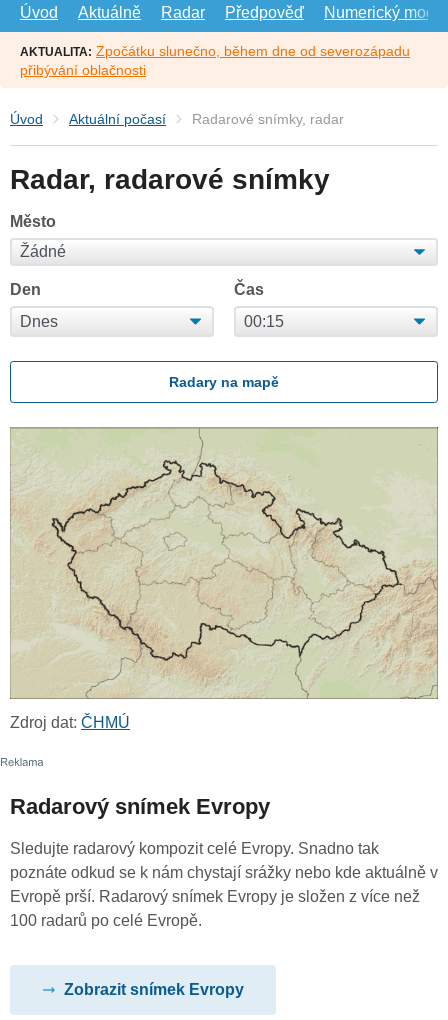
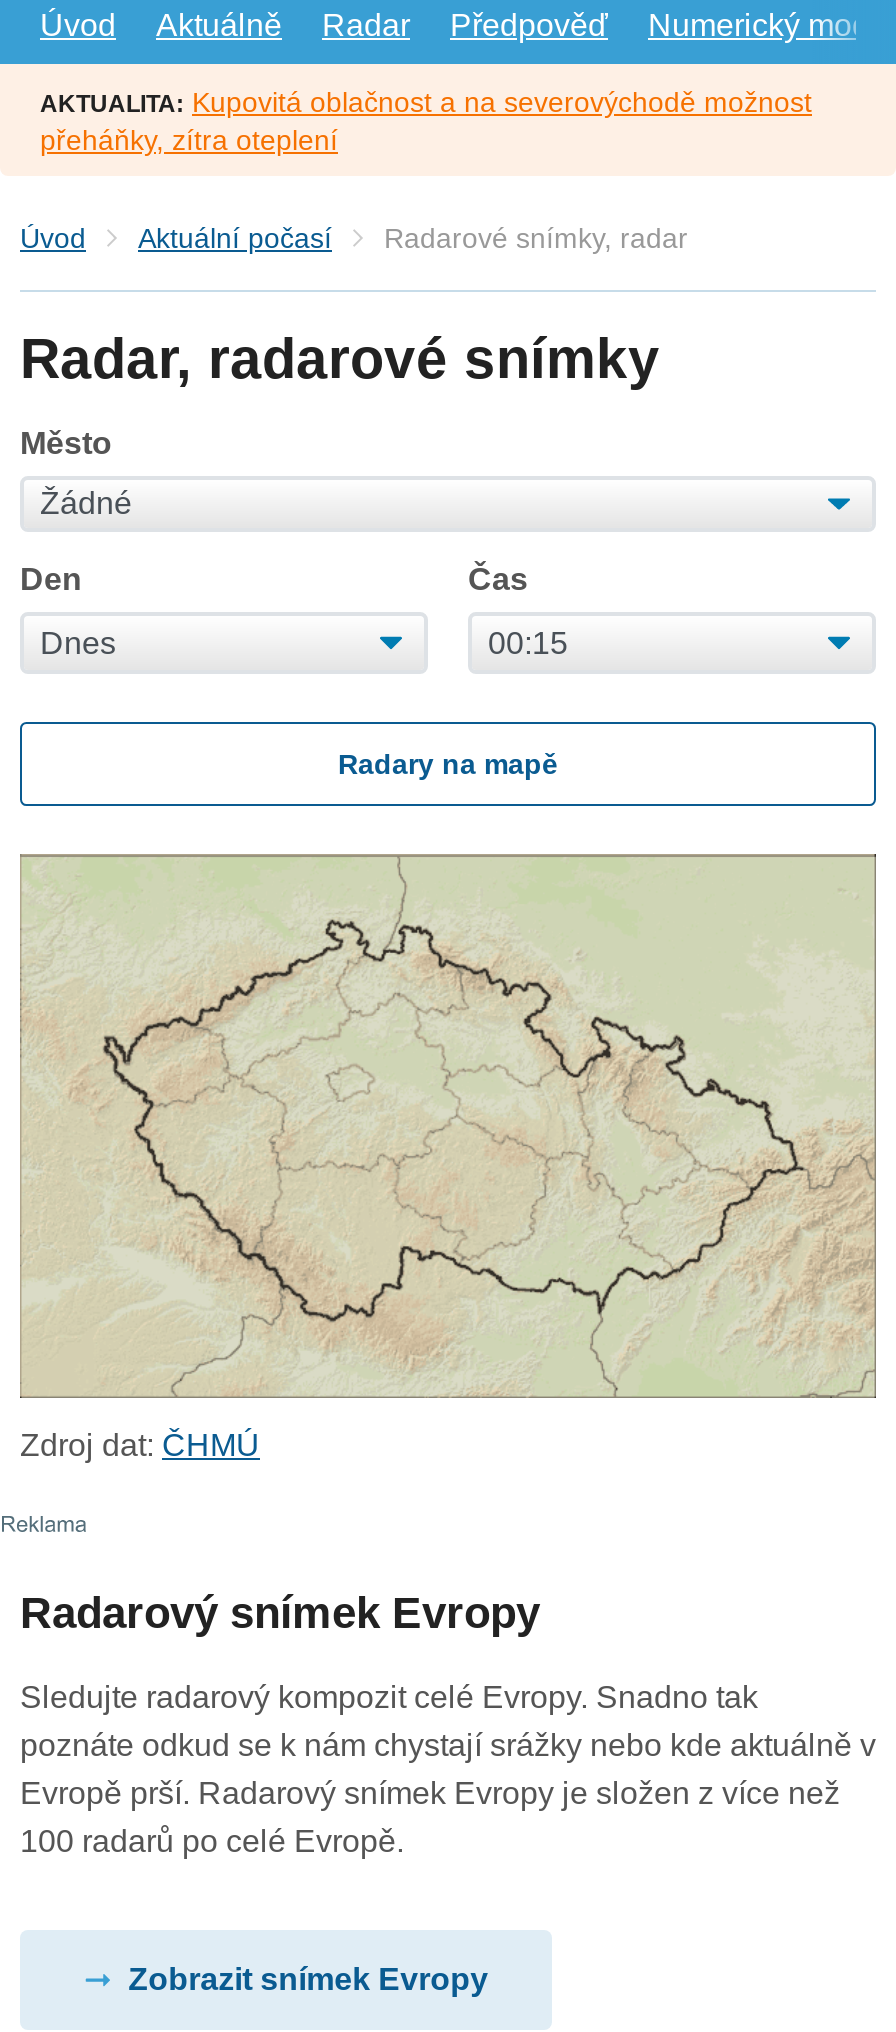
- AKTUALITA: Zpočátku slunečno, během dne od severozápadu
- přibývání oblačnosti
+ AKTUALITA: Kupovitá oblačnost a na severovýchodě možnost
+ přeháňky, zítra oteplení
